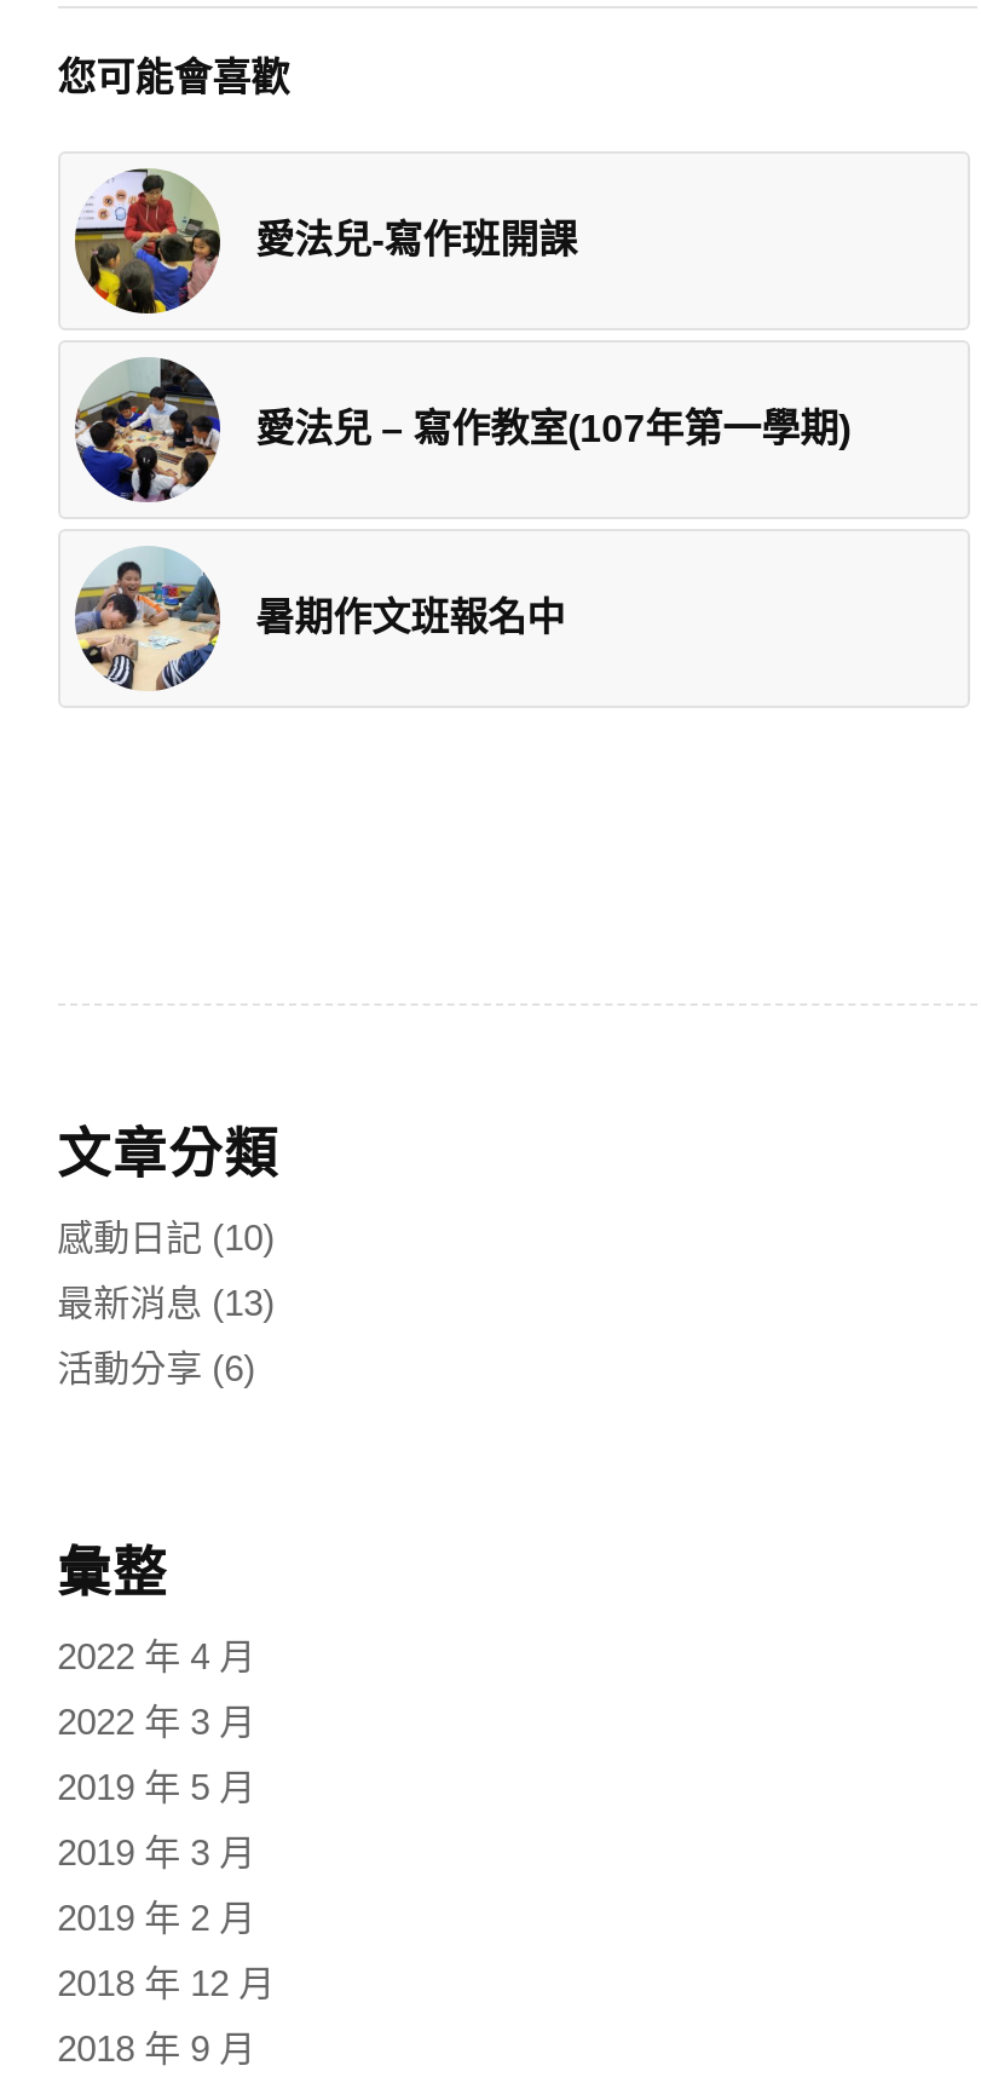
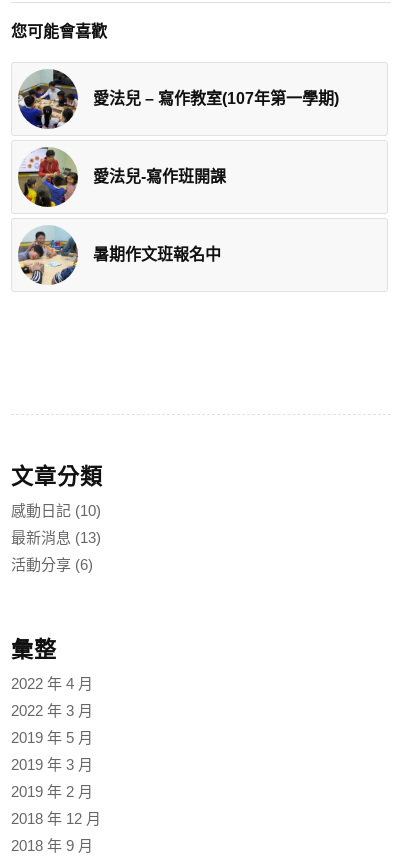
moved down: [image] | 愛法兒-寫作班開課

moved up: [image] | 愛法兒 – 寫作教室(107年第一學期)
